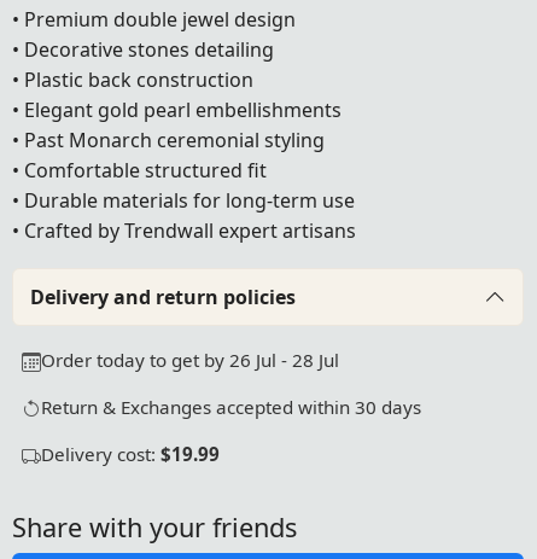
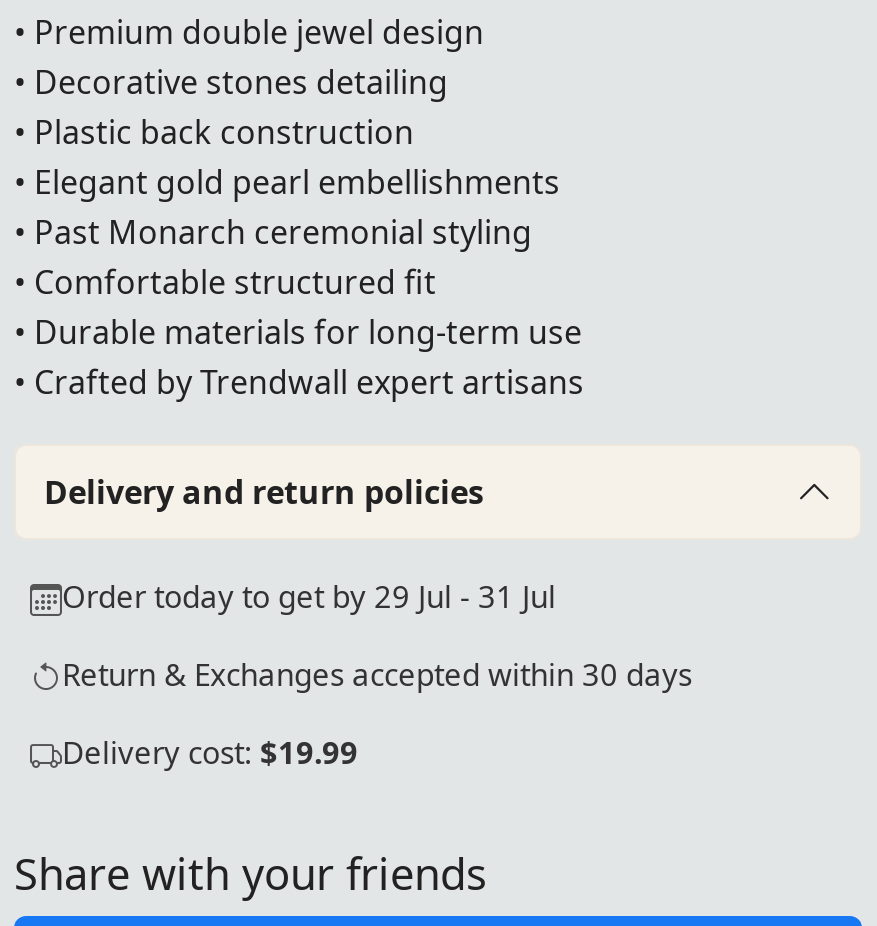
- Order today to get by 26 Jul - 28 Jul
+ Order today to get by 29 Jul - 31 Jul
